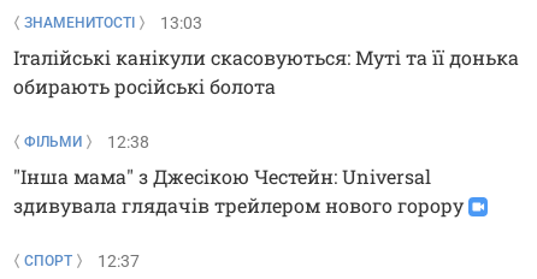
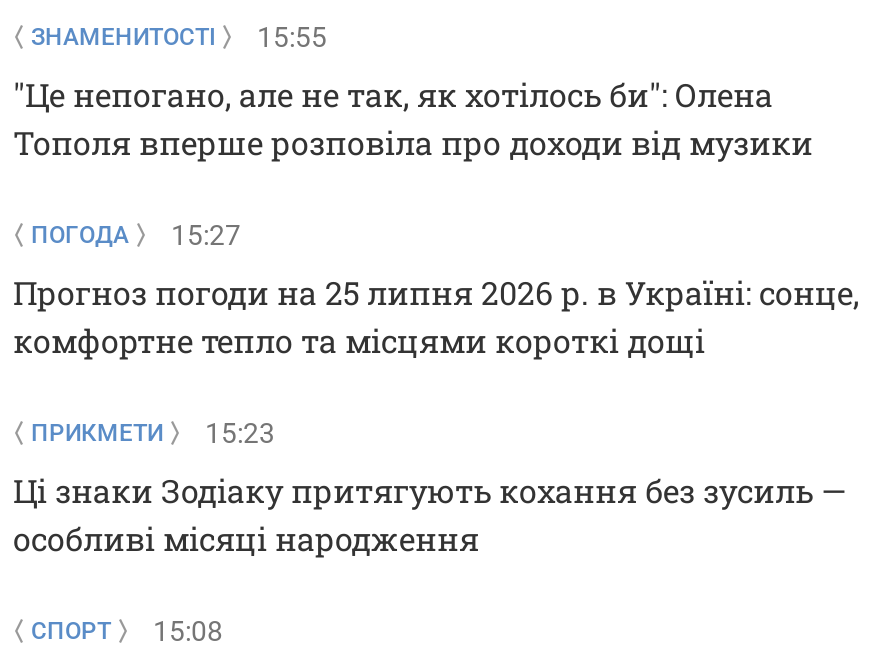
- 13:03
- Італійські канікули скасовуються: Муті та її донька
- обирають російські болота
- ФІЛЬМИ
- 12:38
- "Інша мама" з Джесікою Честейн: Universal
- здивувала глядачів трейлером нового горору
+ 15:55
+ "Це непогано, але не так, як хотілось би": Олена
+ Тополя вперше розповіла про доходи від музики
+ ПОГОДА
+ 15:27
+ Прогноз погоди на 25 липня 2026 р. в Україні: сонце,
+ комфортне тепло та місцями короткі дощі
+ ПРИКМЕТИ
+ 15:23
+ Ці знаки Зодіаку притягують кохання без зусиль —
+ особливі місяці народження

- СПОРТ 12:37
+ СПОРТ 15:08
